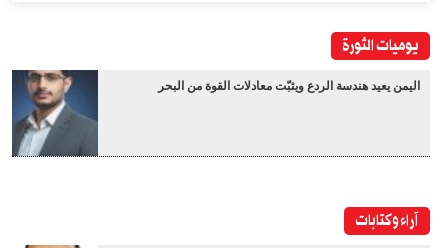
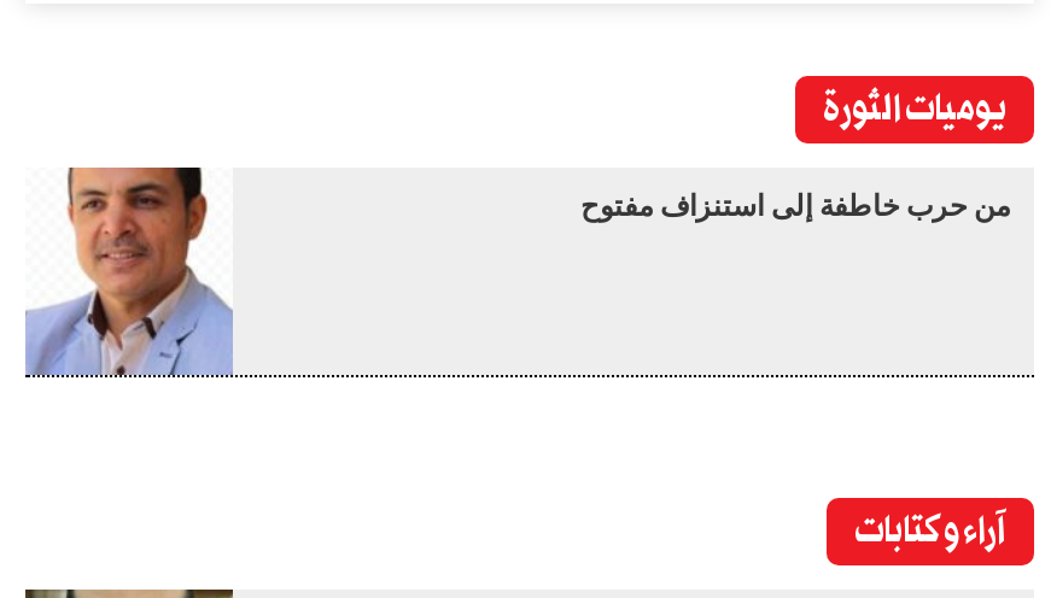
- [image]
+ [image]

- اليمن يعيد هندسة الردع ويثبّت معادلات القوة من البحر
+ من حرب خاطفة إلى استنزاف مفتوح
